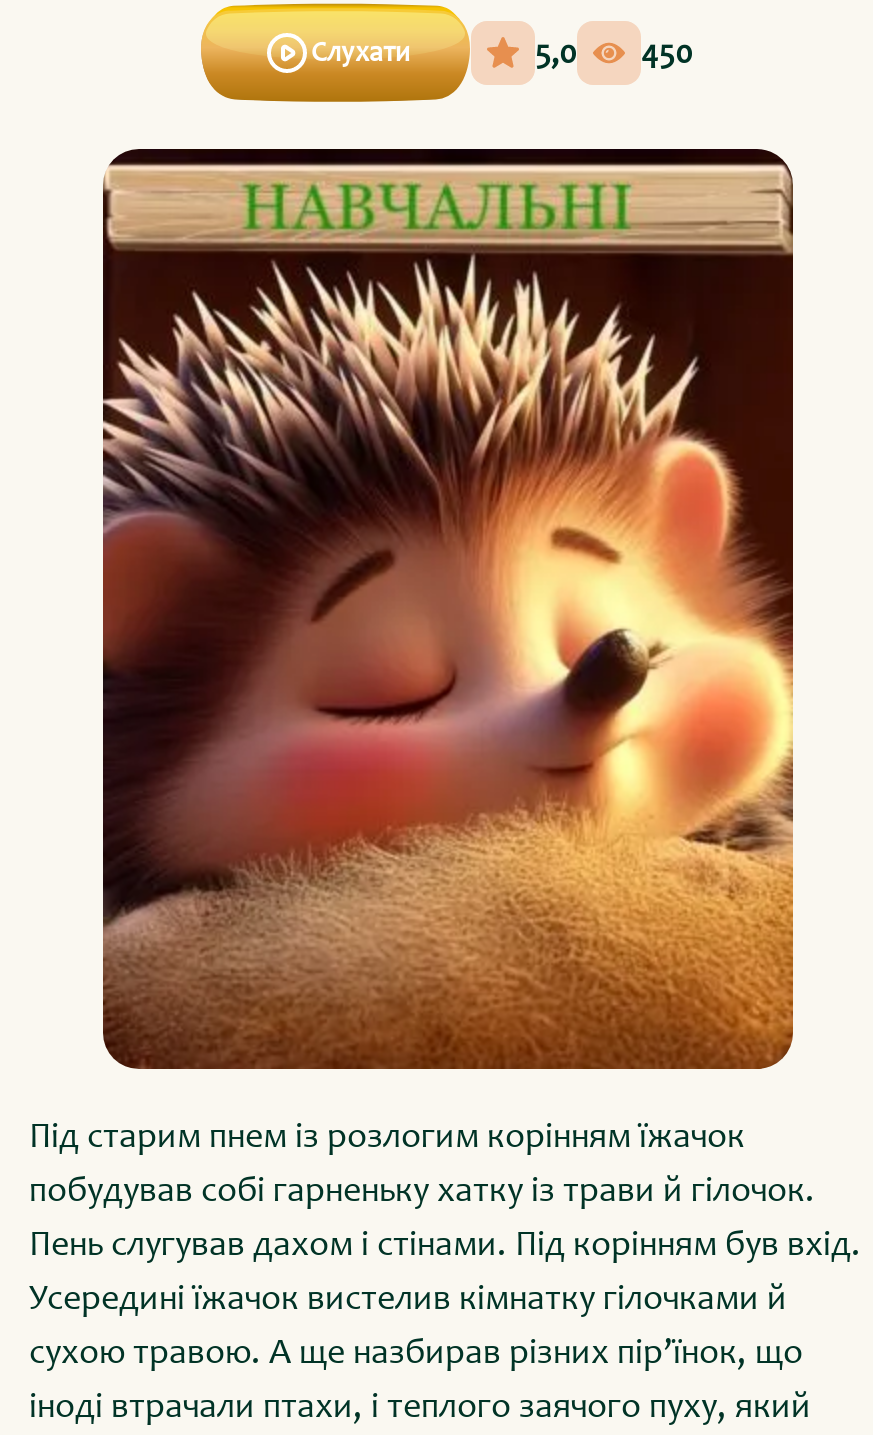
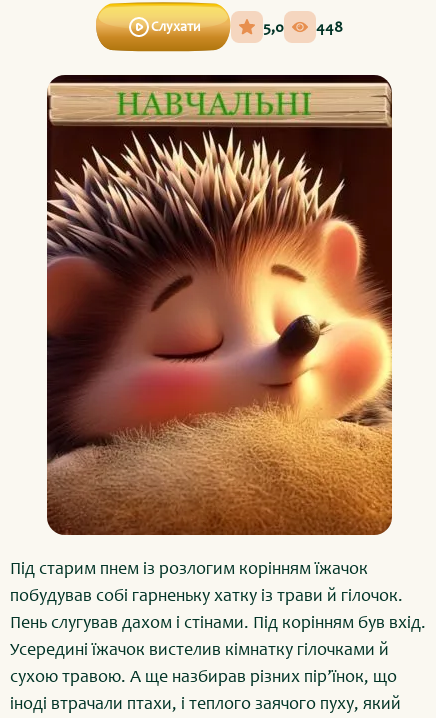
- 5,0 450
+ 5,0 448
